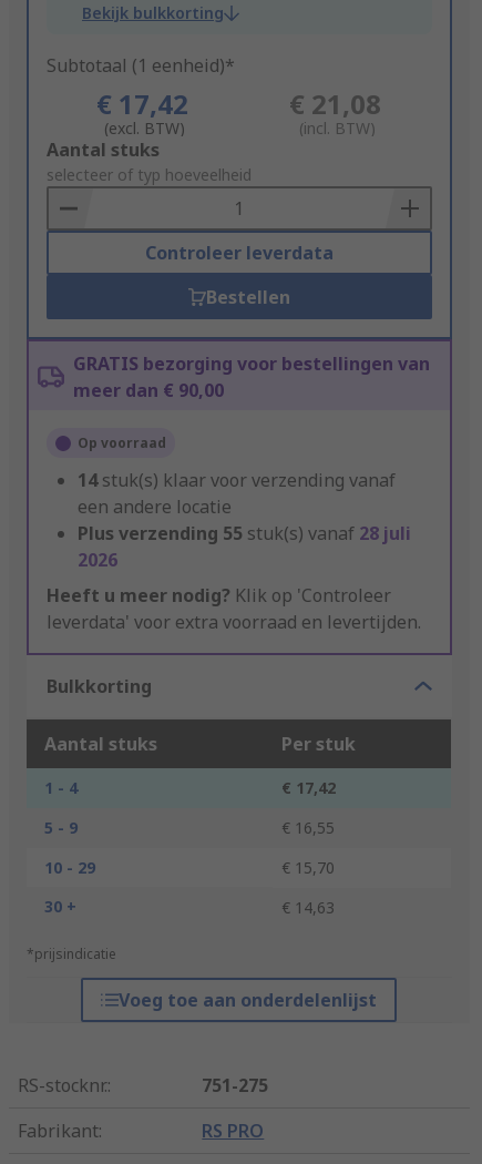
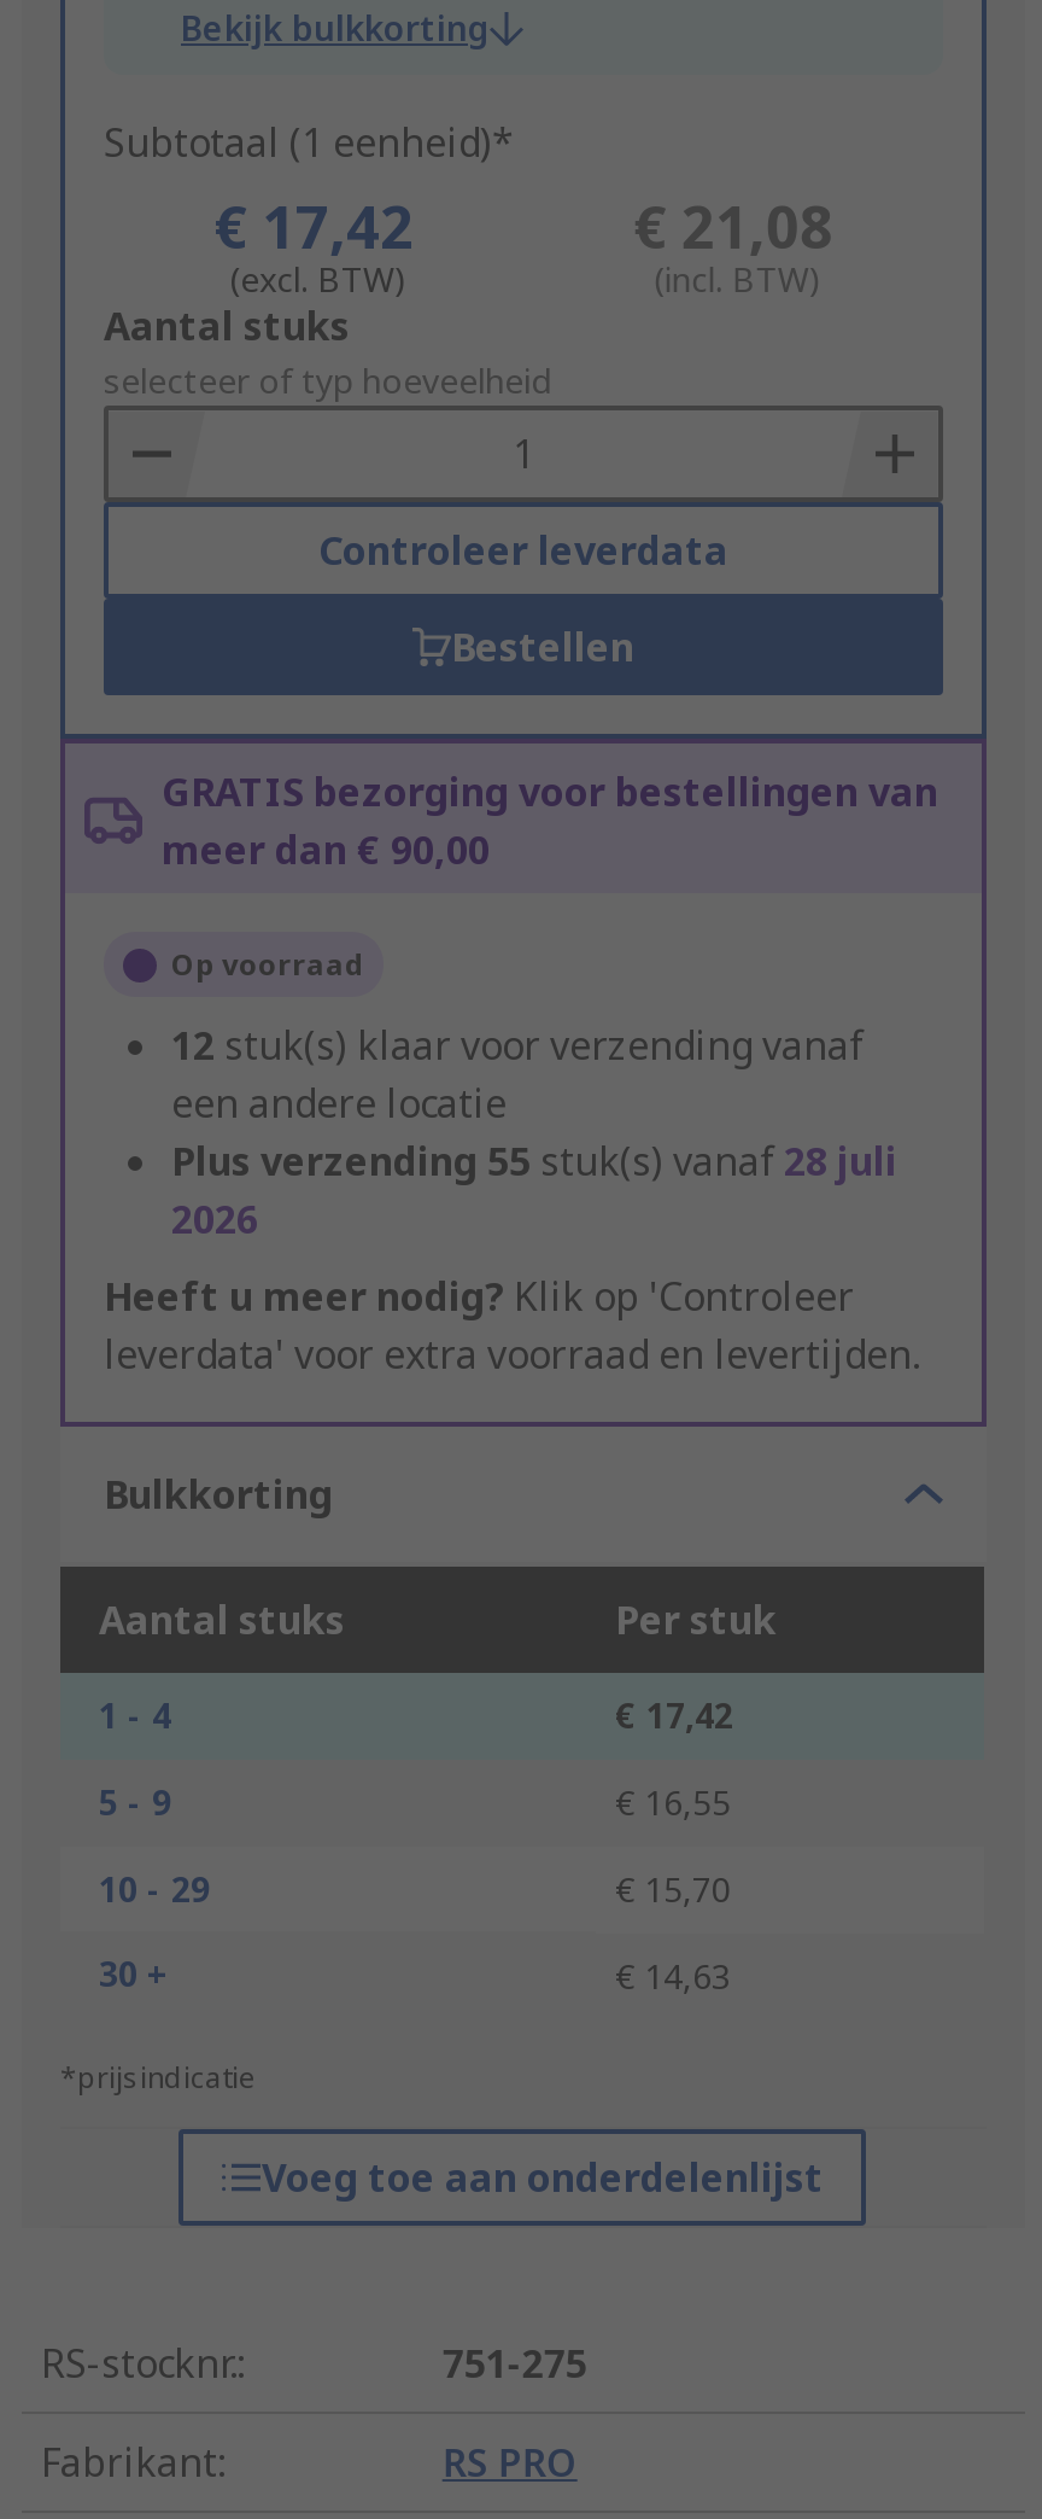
- 14 stuk(s) klaar voor verzending vanaf
+ 12 stuk(s) klaar voor verzending vanaf
